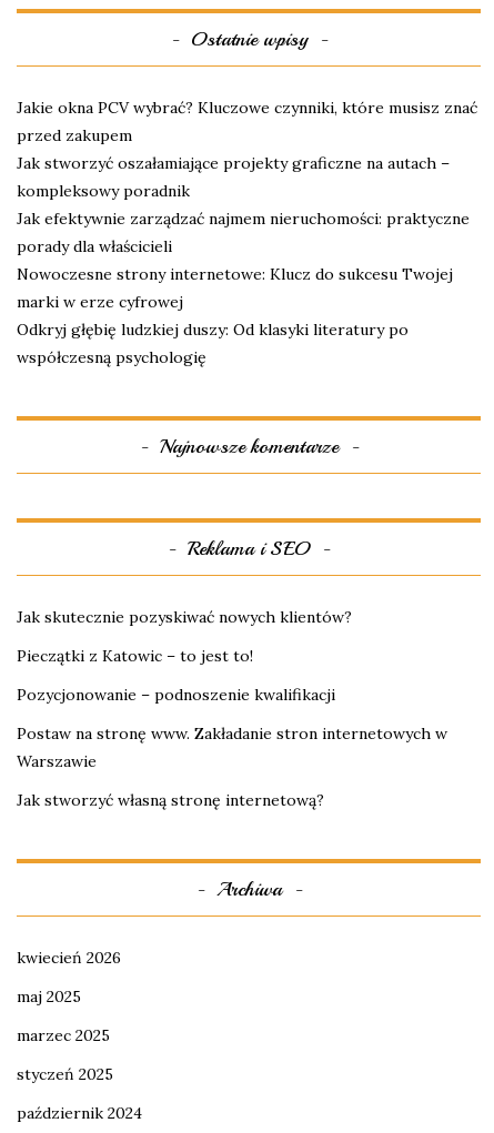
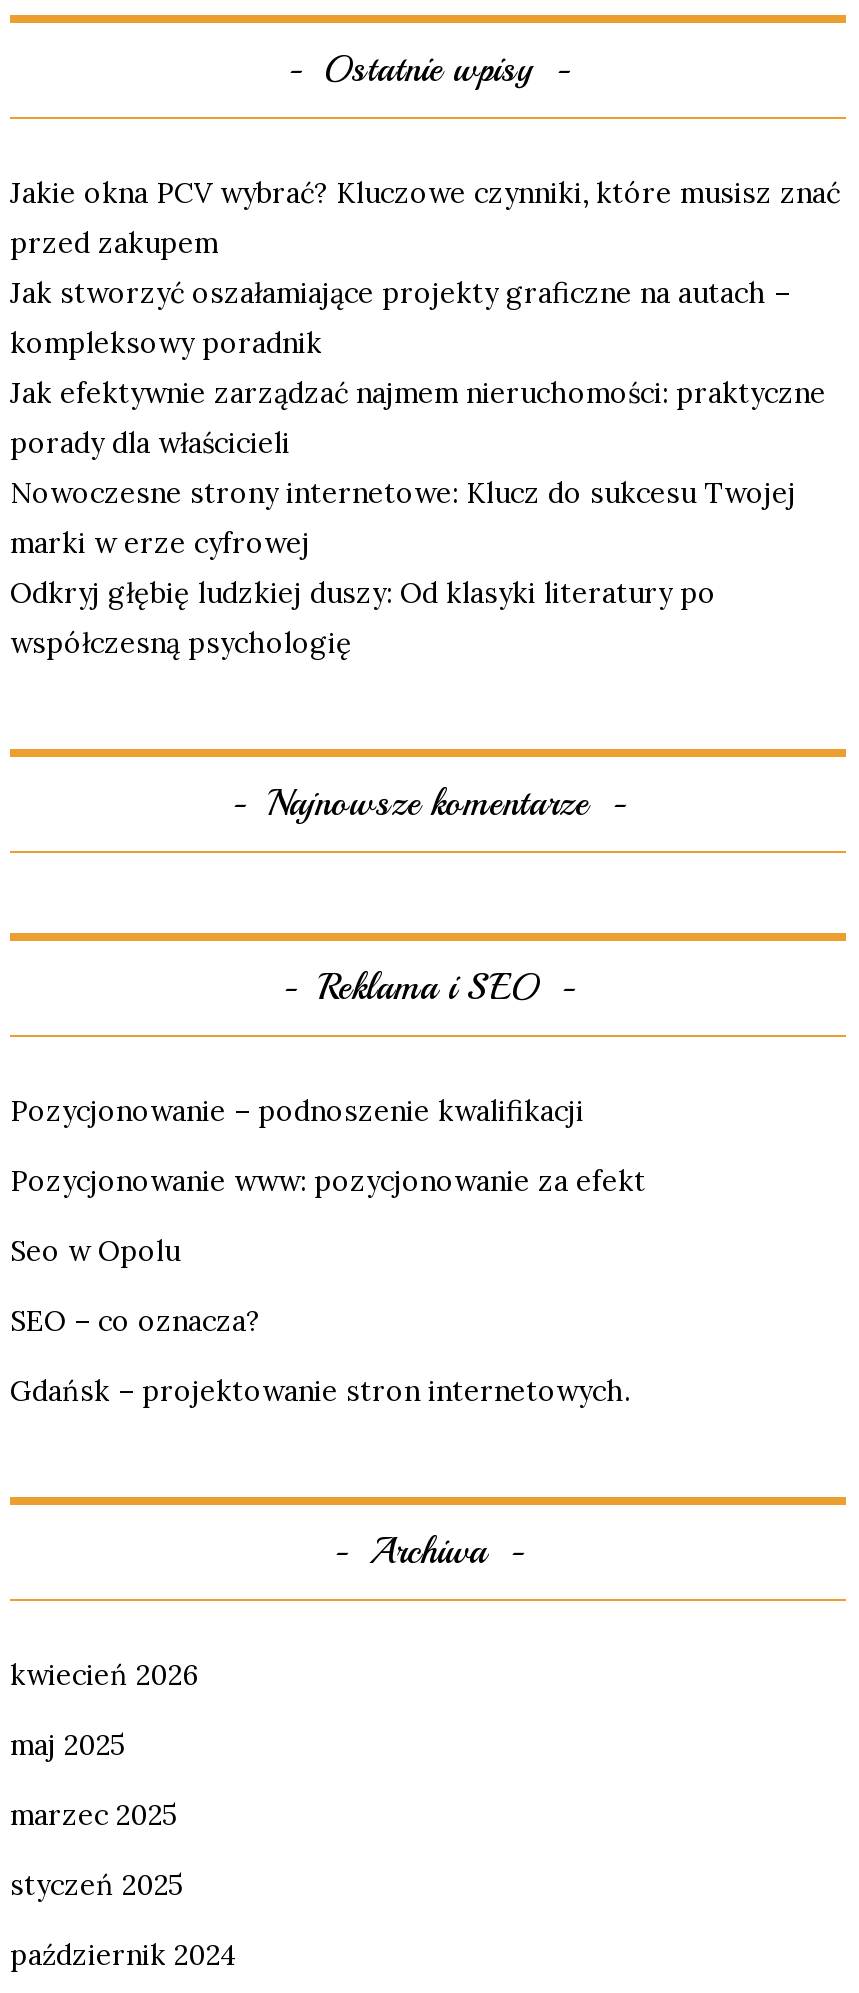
- Jak skutecznie pozyskiwać nowych klientów?
- Pieczątki z Katowic – to jest to!

moved up: Pozycjonowanie – podnoszenie kwalifikacji

- Postaw na stronę www. Zakładanie stron internetowych w
- Warszawie
- Jak stworzyć własną stronę internetową?
+ Pozycjonowanie www: pozycjonowanie za efekt
+ Seo w Opolu
+ SEO – co oznacza?
+ Gdańsk – projektowanie stron internetowych.
